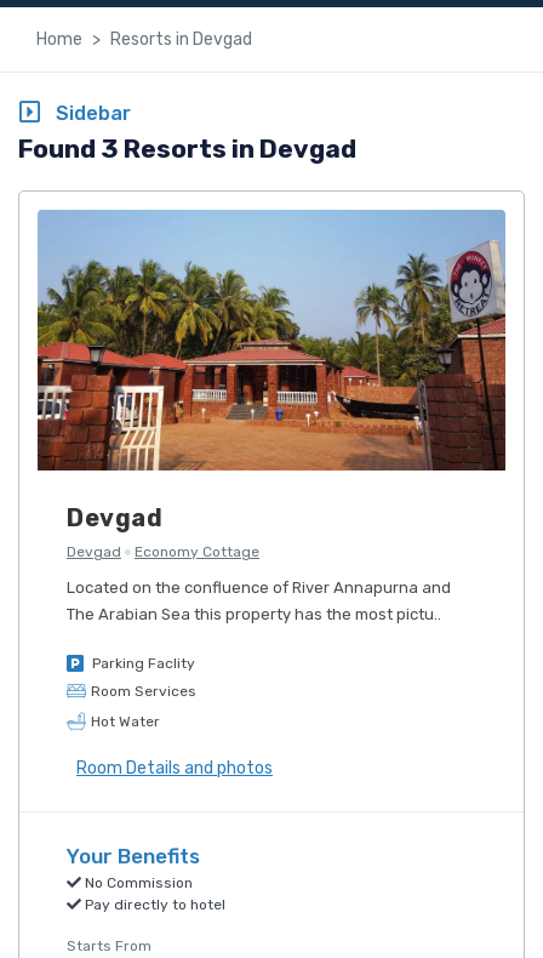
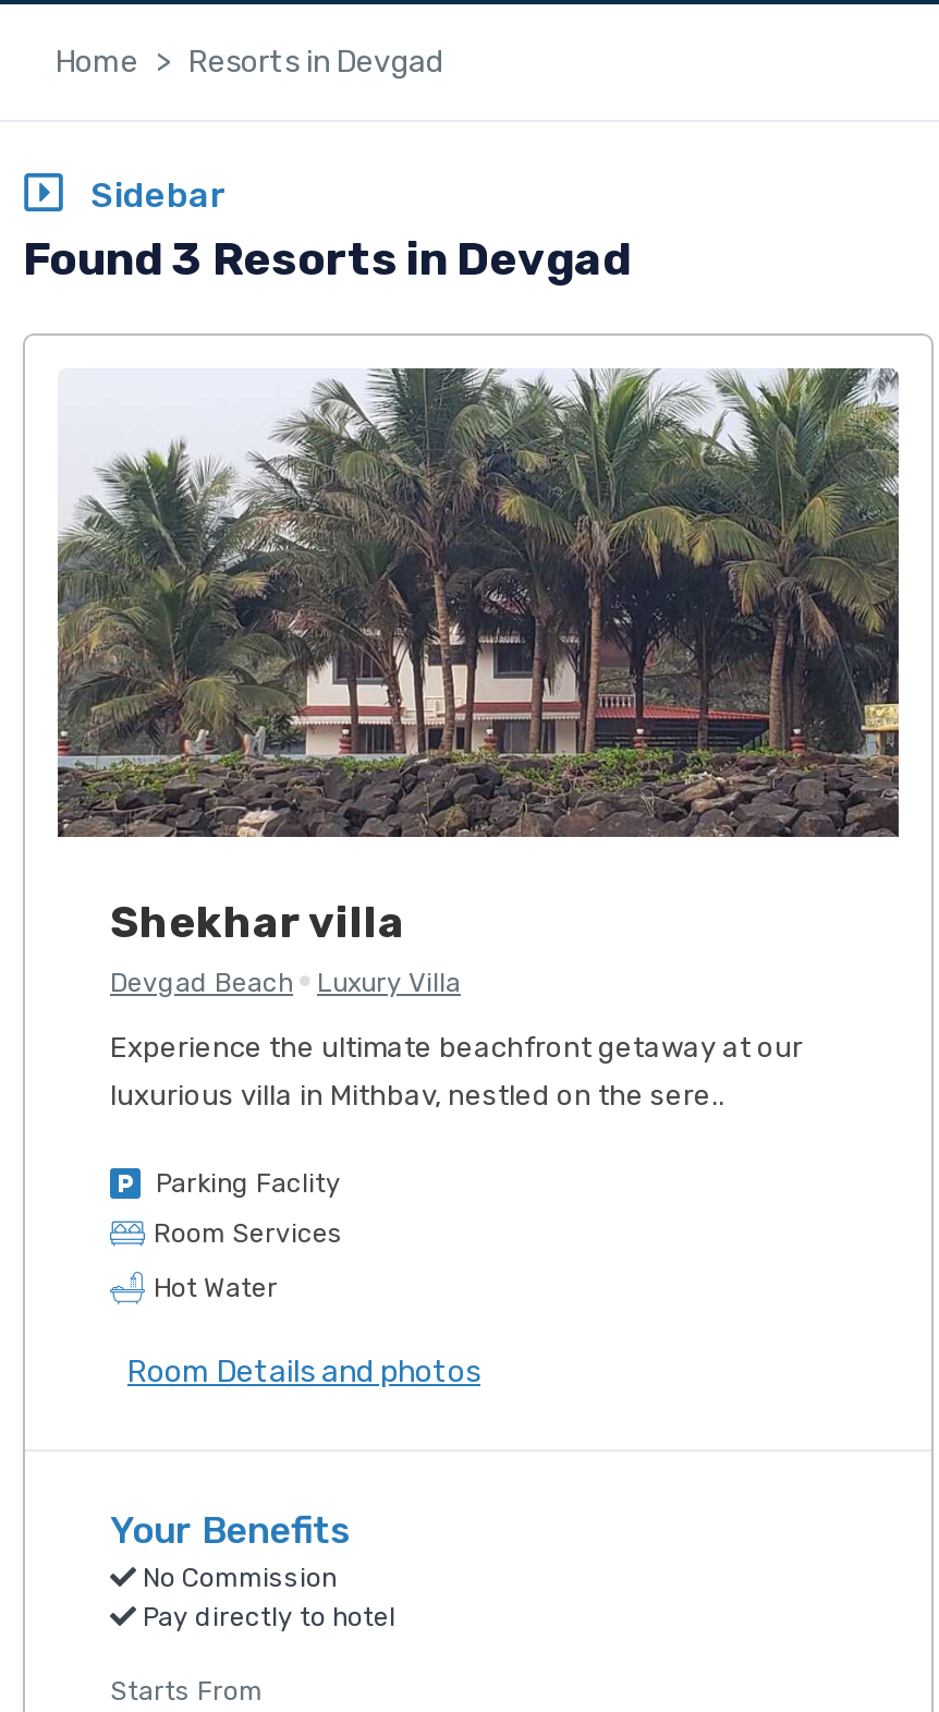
- [image]
- Devgad
- Devgad
- Economy Cottage
+ [image]
+ Shekhar villa
+ Devgad Beach
+ Luxury Villa

- Located on the confluence of River Annapurna and
+ Experience the ultimate beachfront getaway at our

- The Arabian Sea this property has the most pictu..
+ luxurious villa in Mithbav, nestled on the sere..
